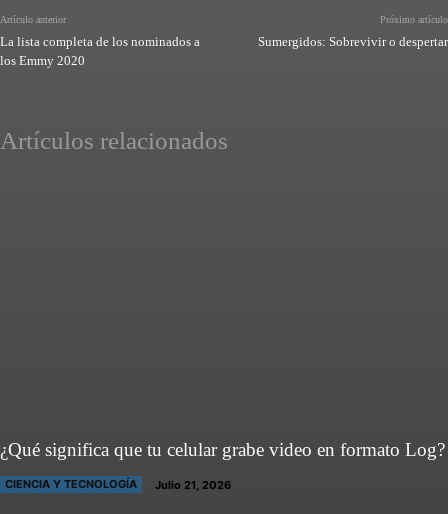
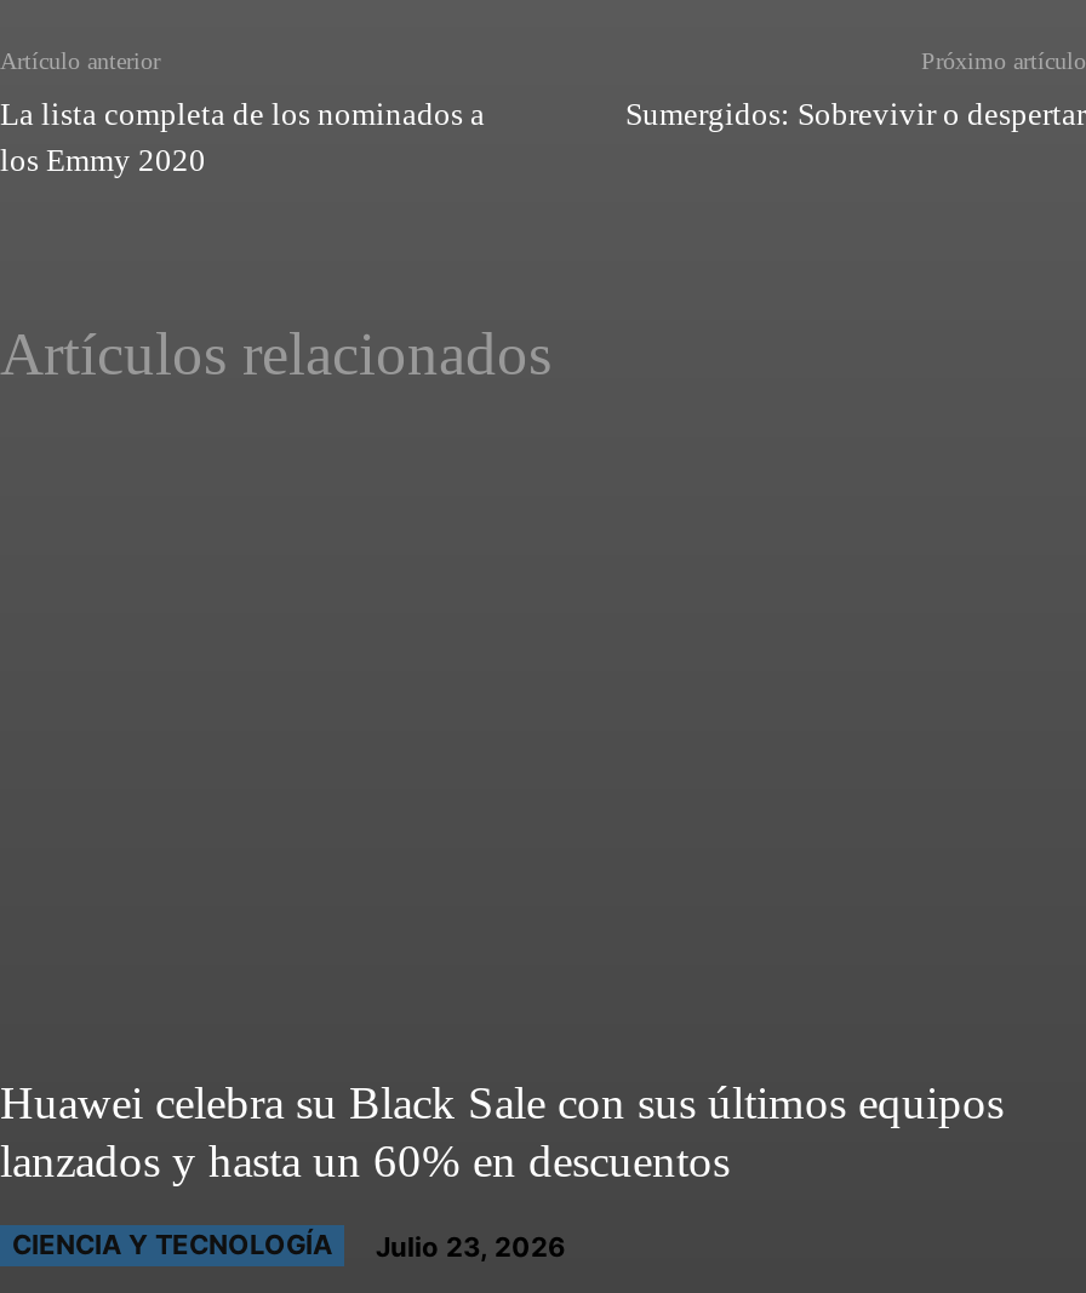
- ¿Qué significa que tu celular grabe video en formato Log?
+ Huawei celebra su Black Sale con sus últimos equipos
+ lanzados y hasta un 60% en descuentos

- CIENCIA Y TECNOLOGÍA Julio 21, 2026
+ CIENCIA Y TECNOLOGÍA Julio 23, 2026
